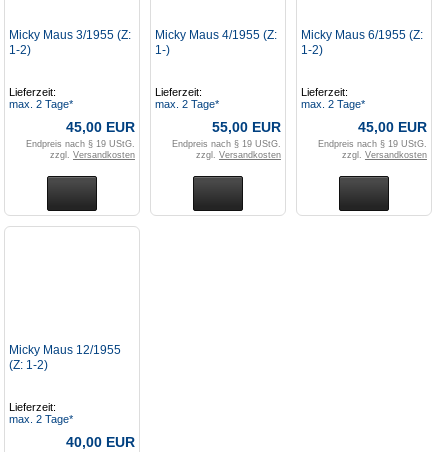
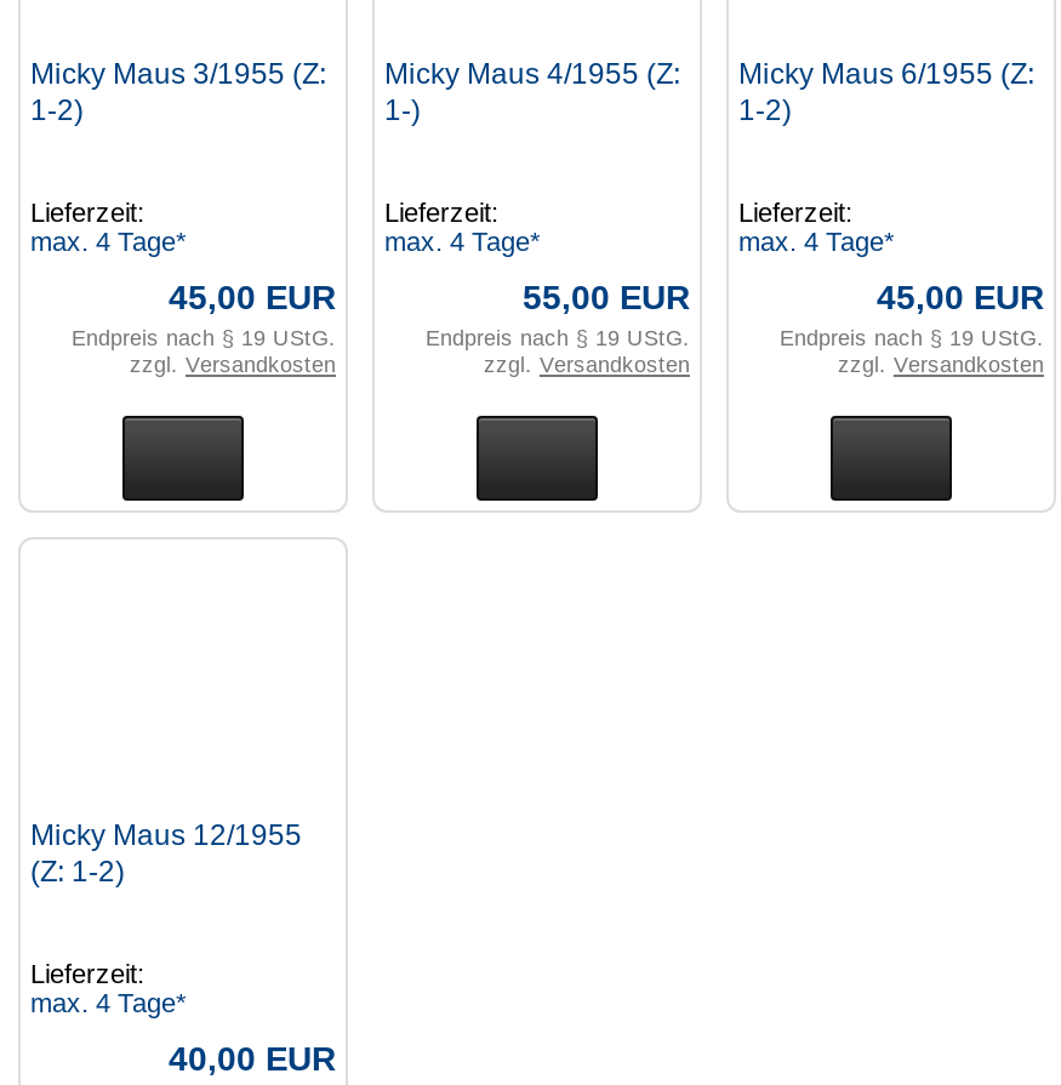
- max. 2 Tage*
+ max. 4 Tage*

- max. 2 Tage*
+ max. 4 Tage*

- max. 2 Tage*
+ max. 4 Tage*

- max. 2 Tage*
+ max. 4 Tage*
